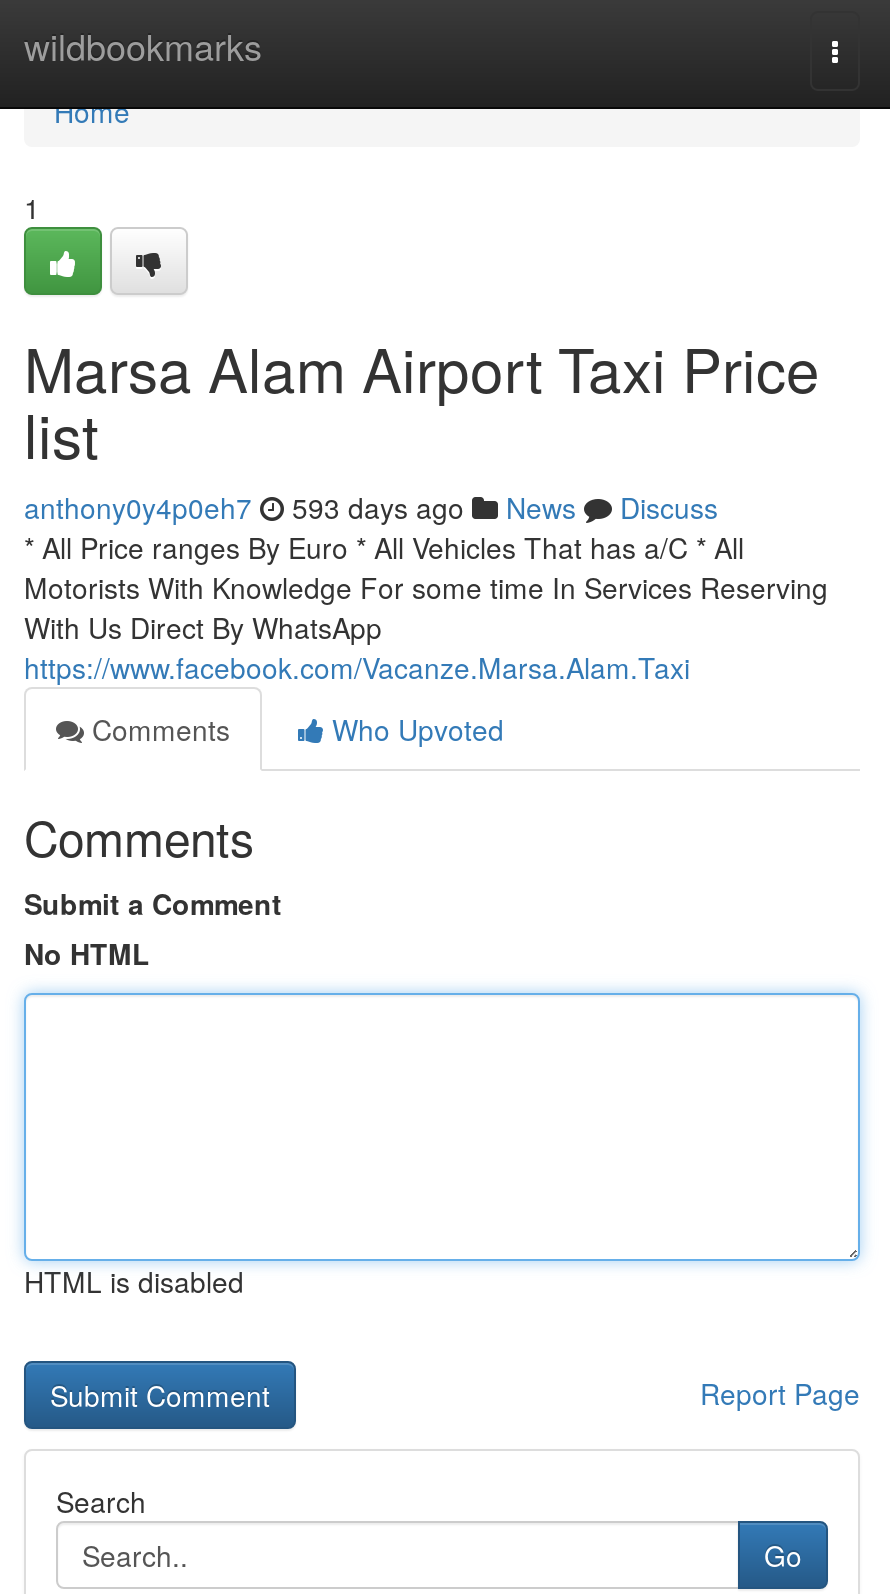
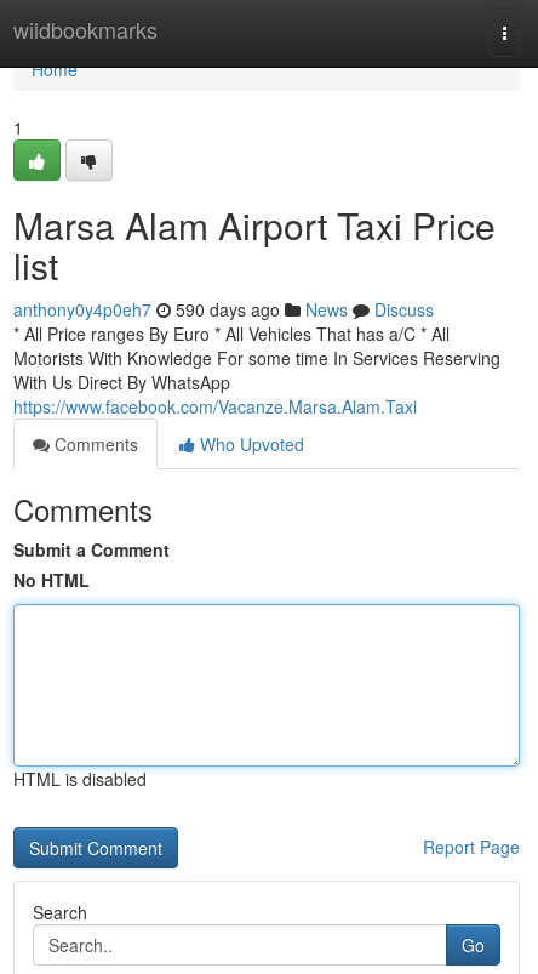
- anthony0y4p0eh7 593 days ago News Discuss
+ anthony0y4p0eh7 590 days ago News Discuss
